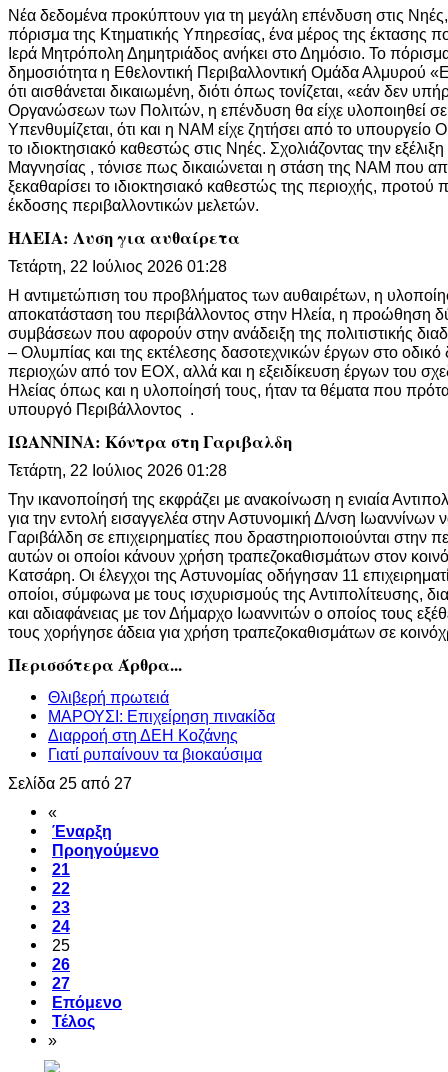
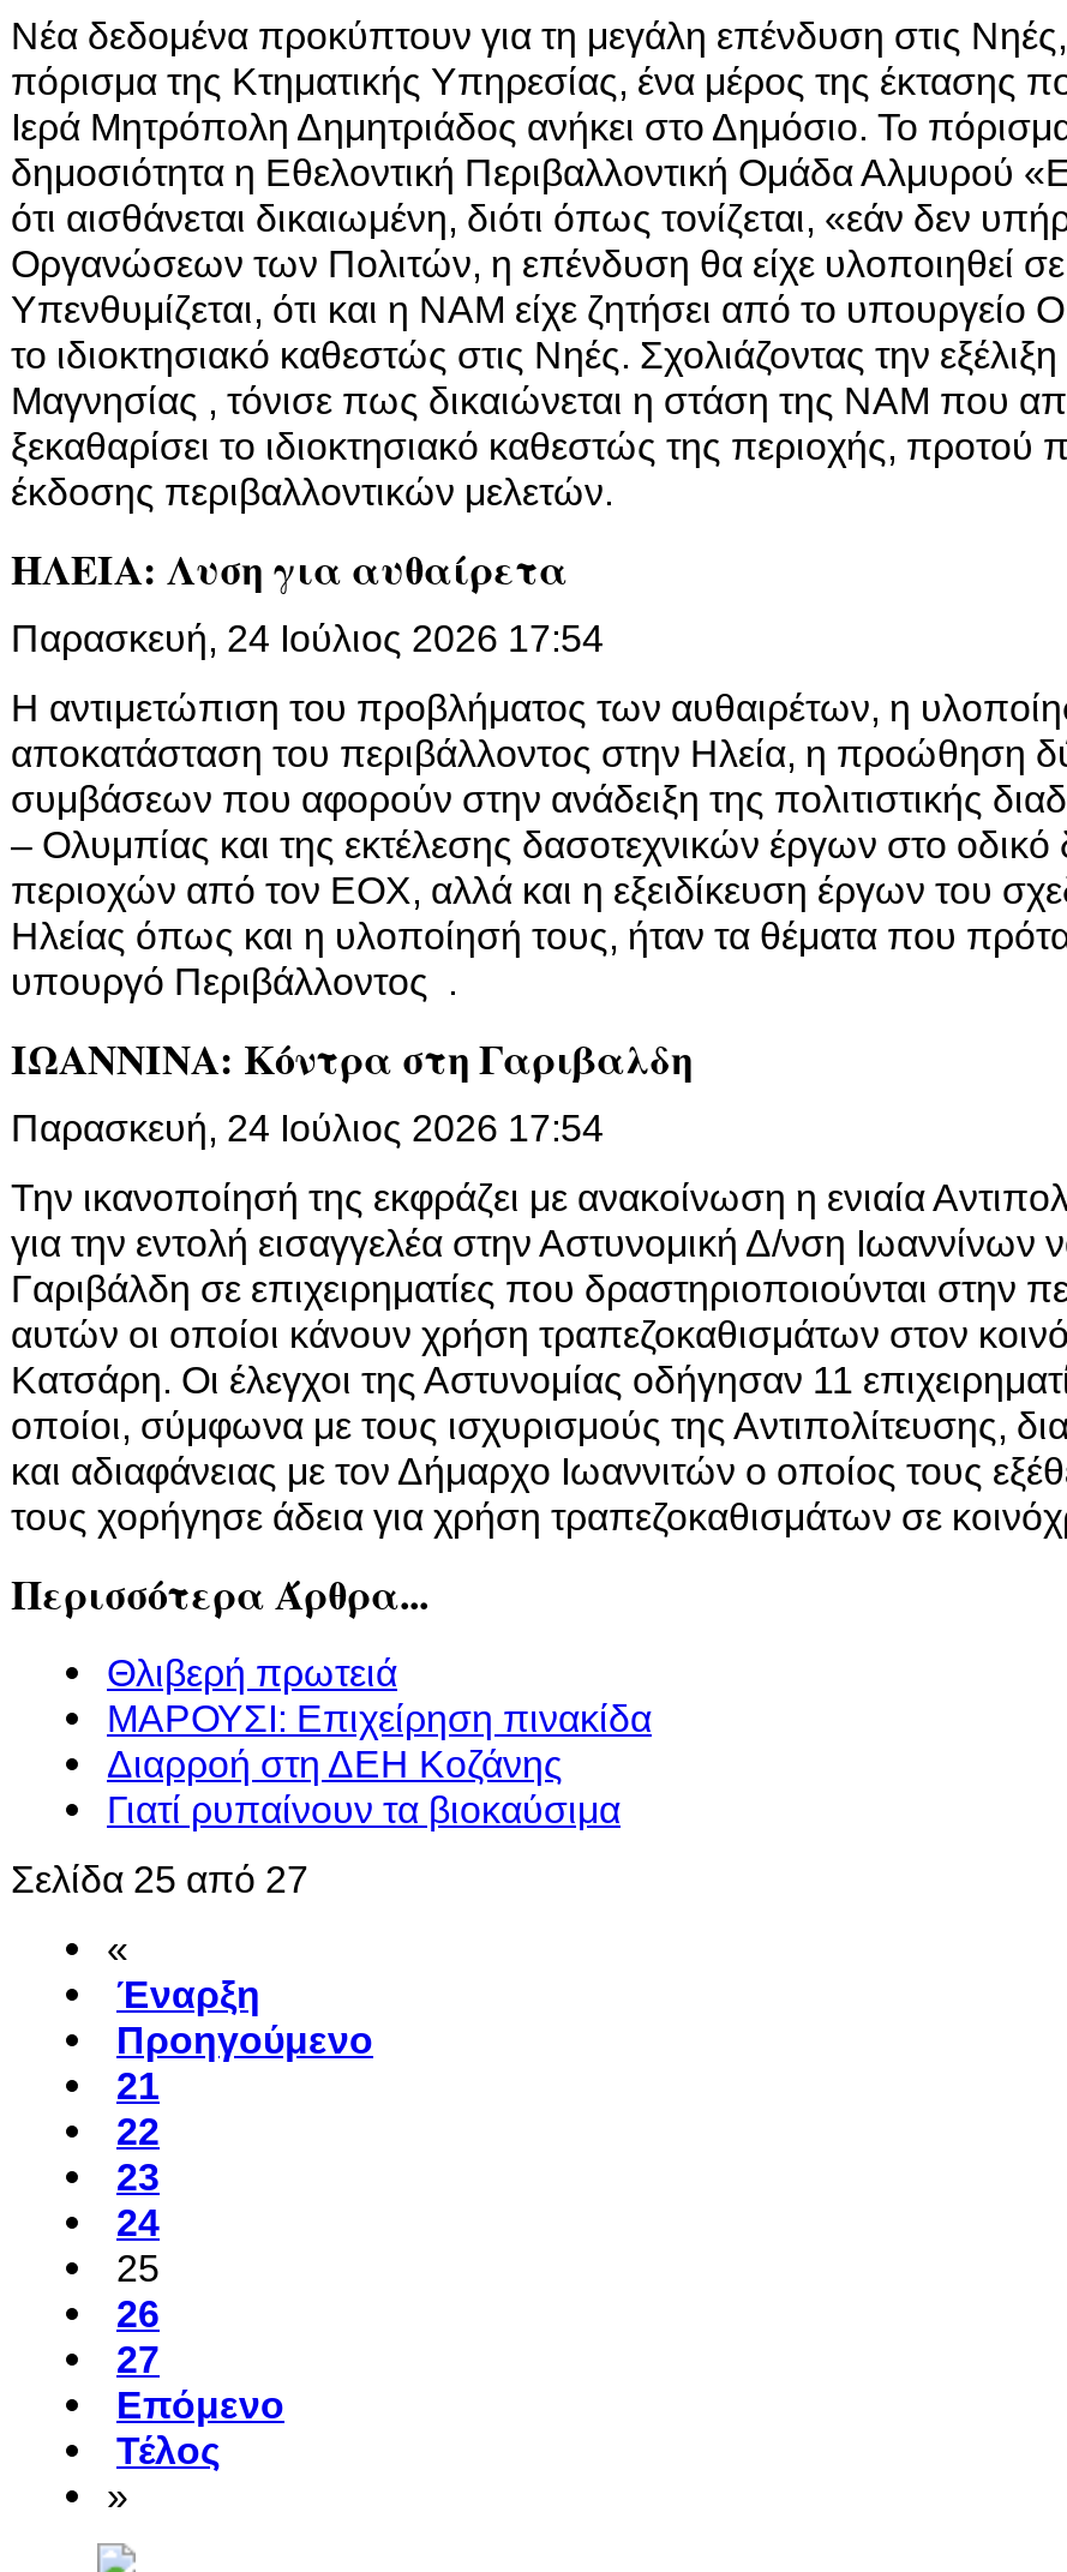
- Τετάρτη, 22 Ιούλιος 2026 01:28
+ Παρασκευή, 24 Ιούλιος 2026 17:54

- Τετάρτη, 22 Ιούλιος 2026 01:28
+ Παρασκευή, 24 Ιούλιος 2026 17:54
